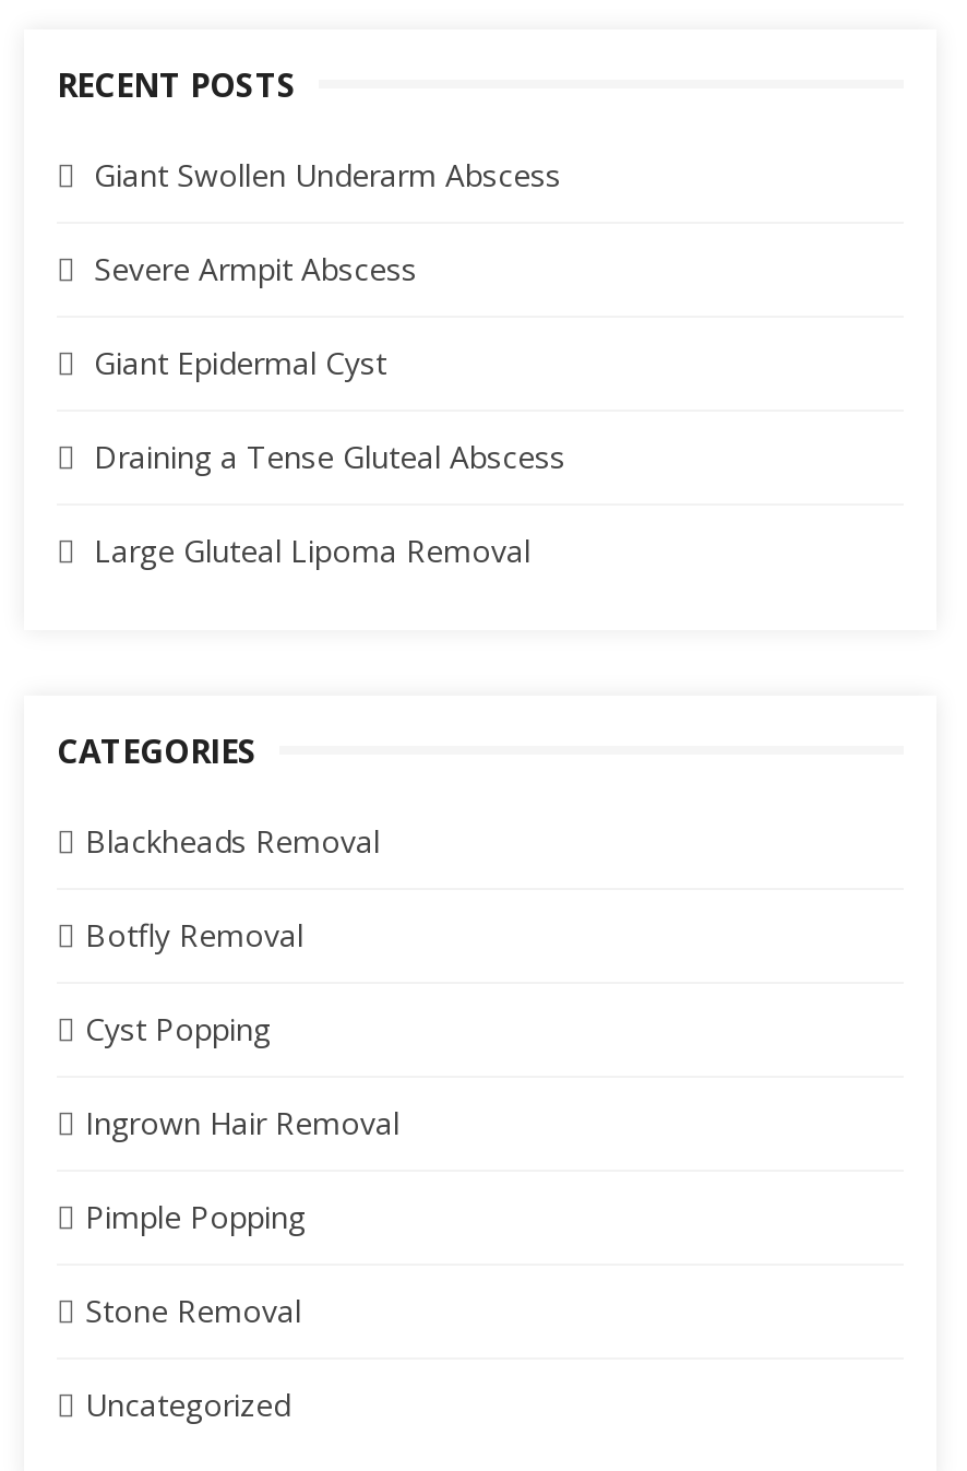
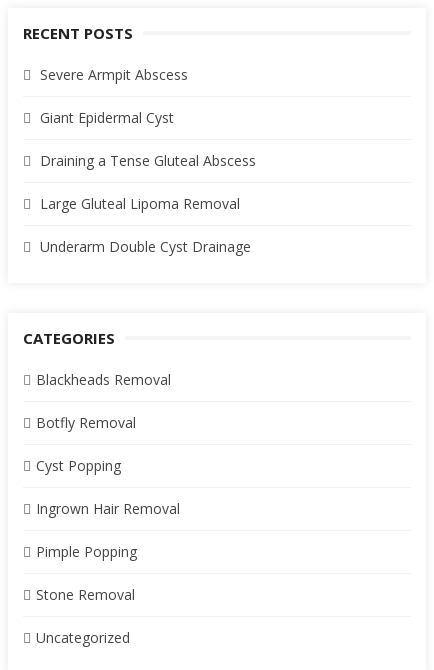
- Giant Swollen Underarm Abscess

moved up: Severe Armpit Abscess | Giant Epidermal Cyst | Draining a Tense Gluteal Abscess | Large Gluteal Lipoma Removal

+ Underarm Double Cyst Drainage
